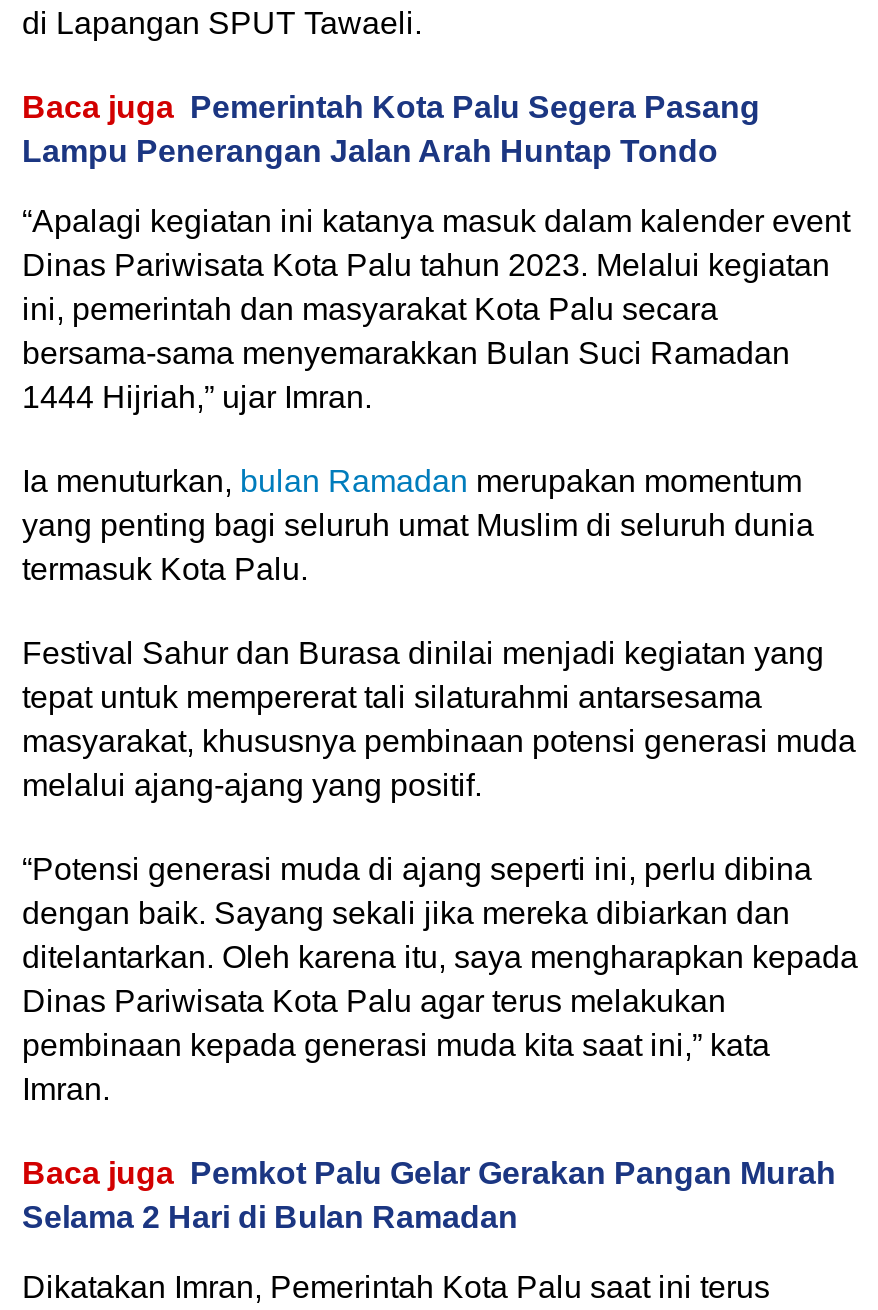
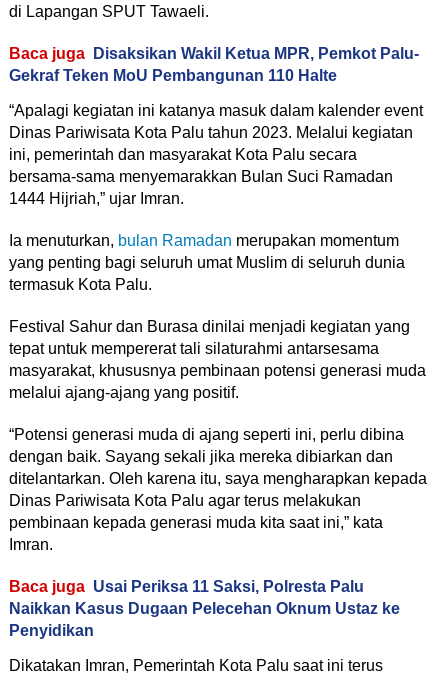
- Baca juga Pemerintah Kota Palu Segera Pasang
- Lampu Penerangan Jalan Arah Huntap Tondo
+ Baca juga Disaksikan Wakil Ketua MPR, Pemkot Palu-
+ Gekraf Teken MoU Pembangunan 110 Halte

- Baca juga Pemkot Palu Gelar Gerakan Pangan Murah
- Selama 2 Hari di Bulan Ramadan
+ Baca juga Usai Periksa 11 Saksi, Polresta Palu
+ Naikkan Kasus Dugaan Pelecehan Oknum Ustaz ke
+ Penyidikan
